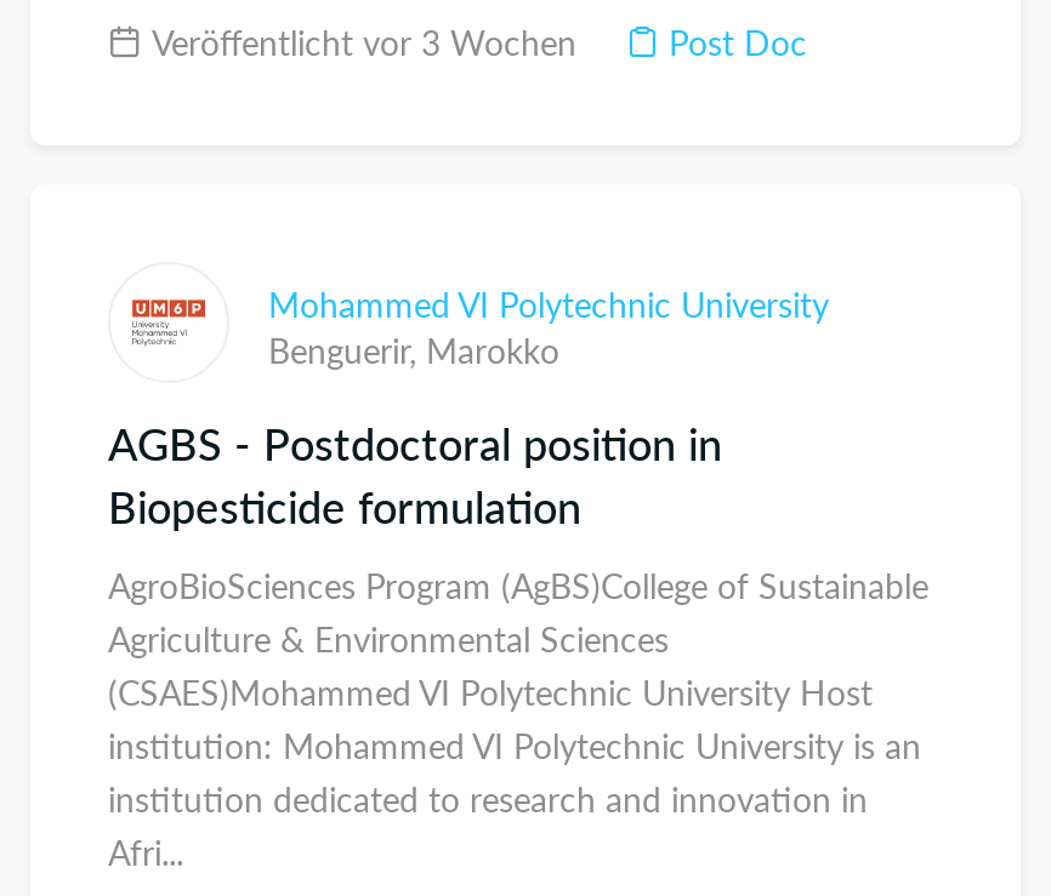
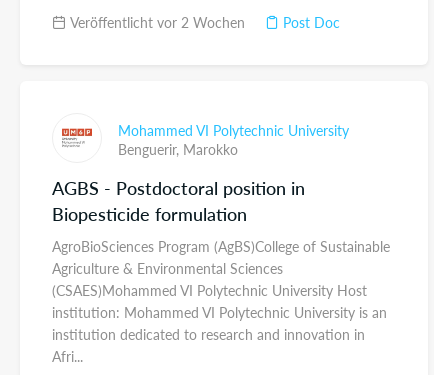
- Veröffentlicht vor 3 Wochen
+ Veröffentlicht vor 2 Wochen
